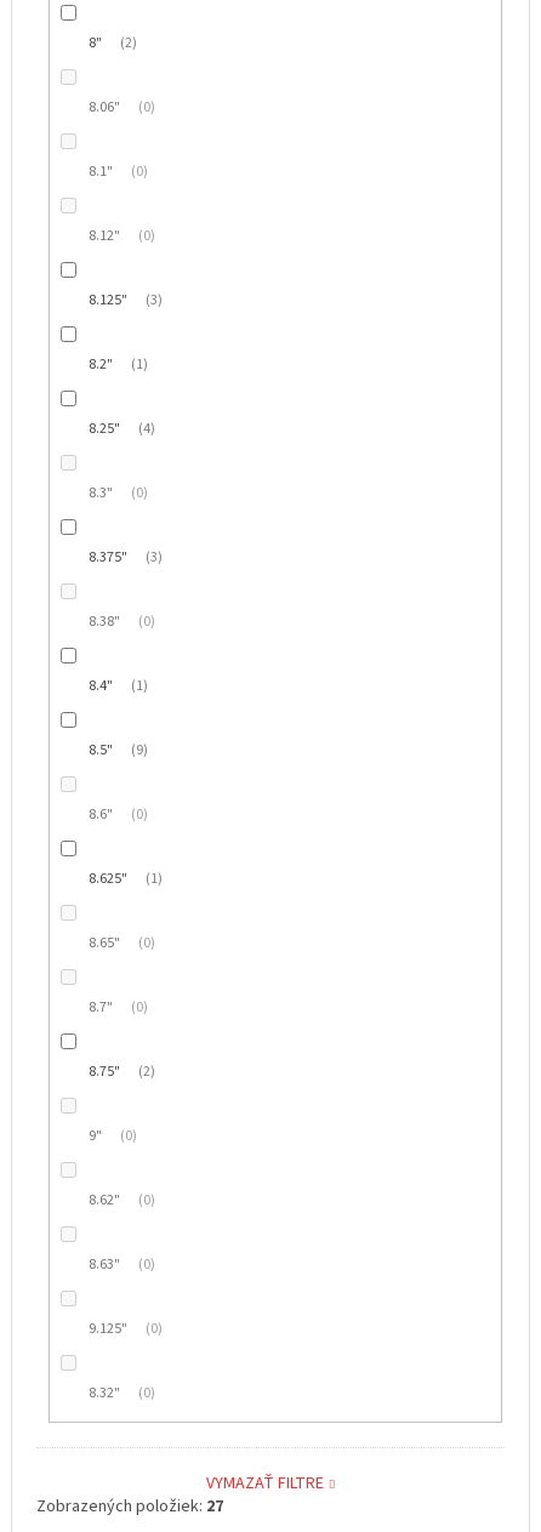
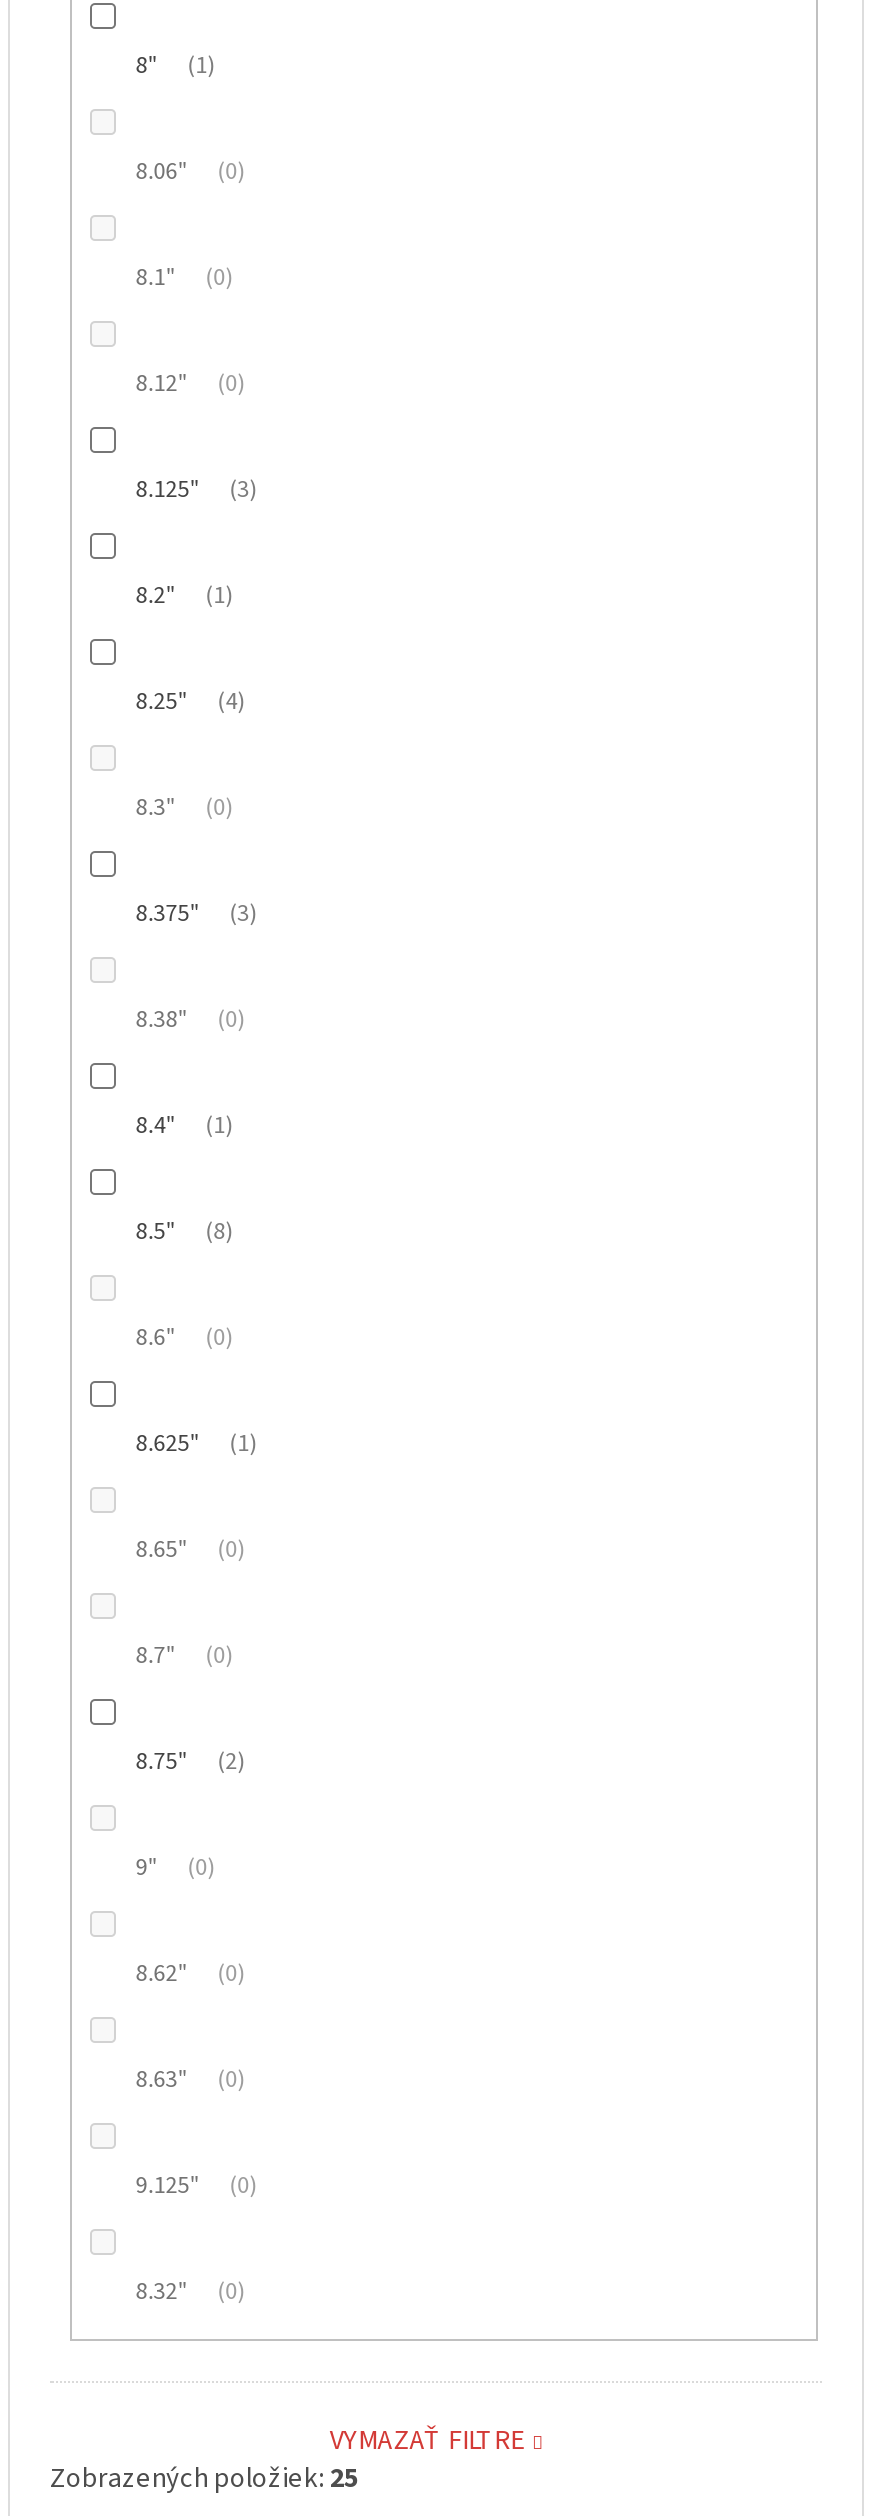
- 8" 2
+ 8" 1

- 8.5" 9
+ 8.5" 8

- Zobrazených položiek: 27
+ Zobrazených položiek: 25
